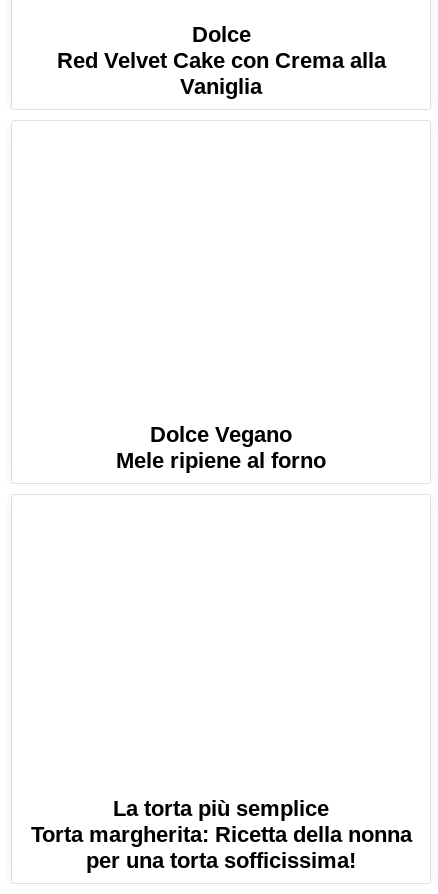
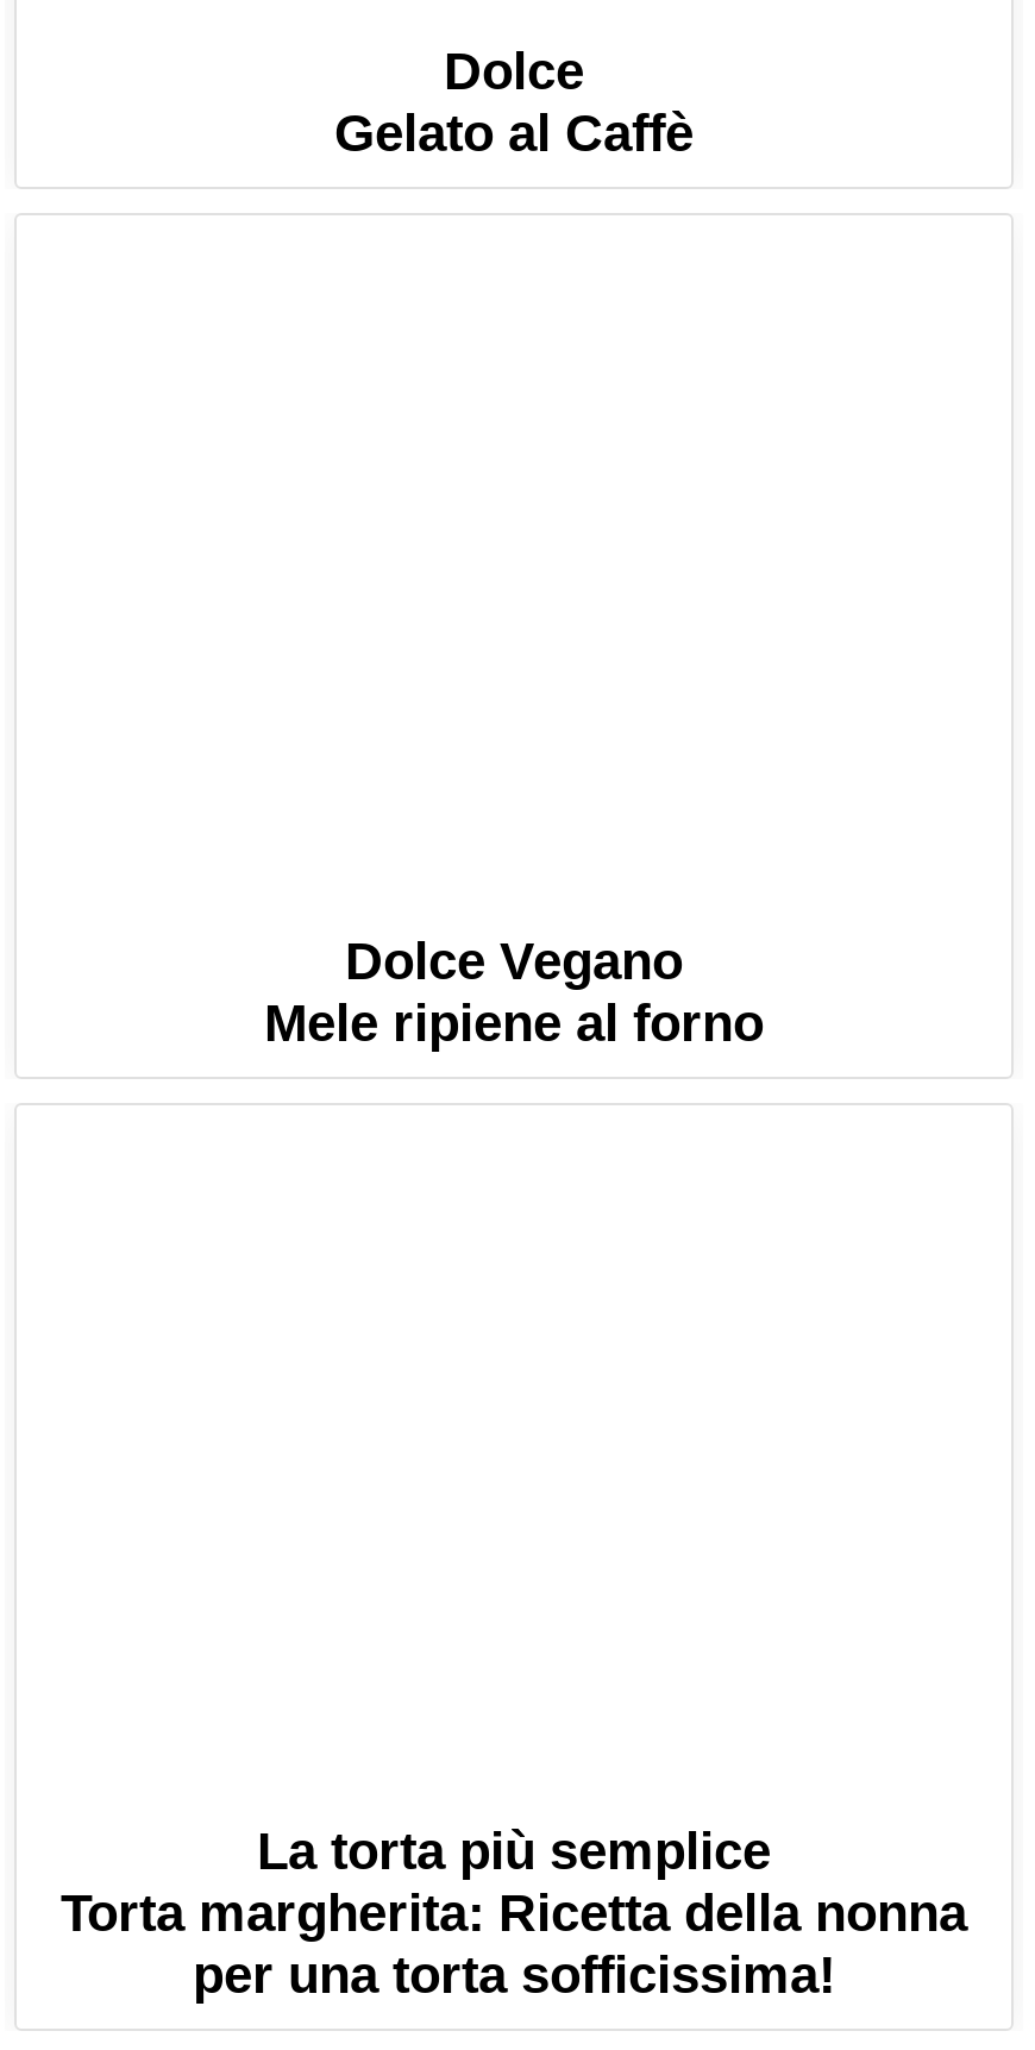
- Red Velvet Cake con Crema alla
- Vaniglia
+ Gelato al Caffè
